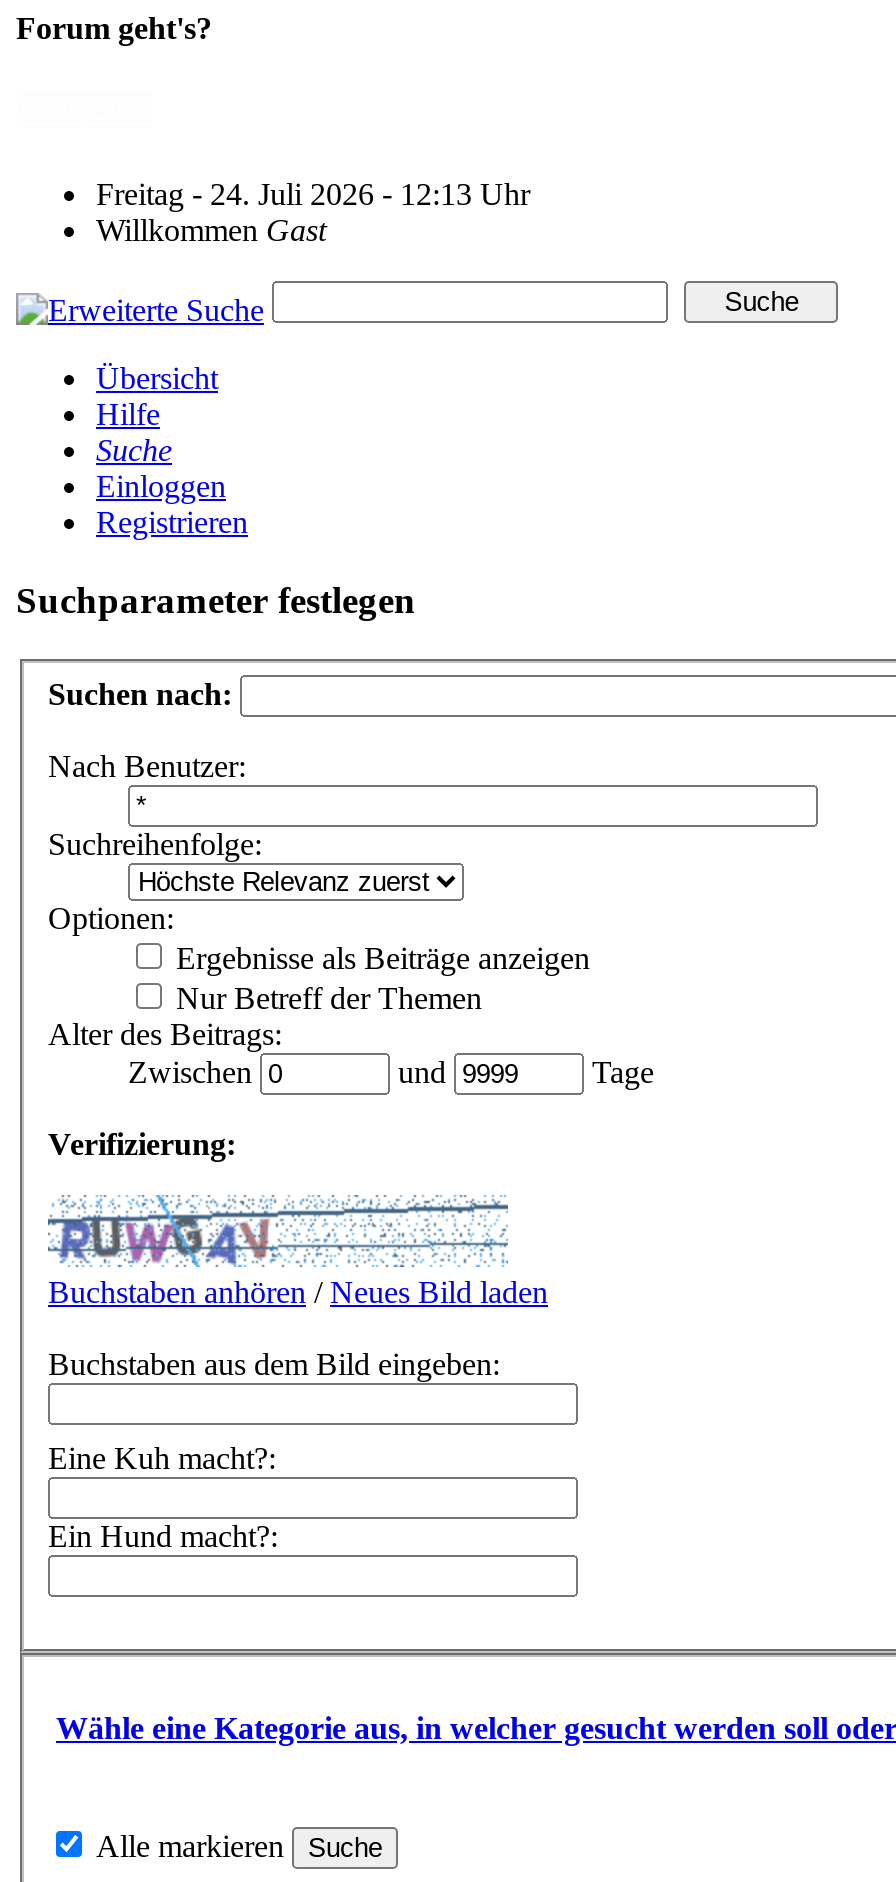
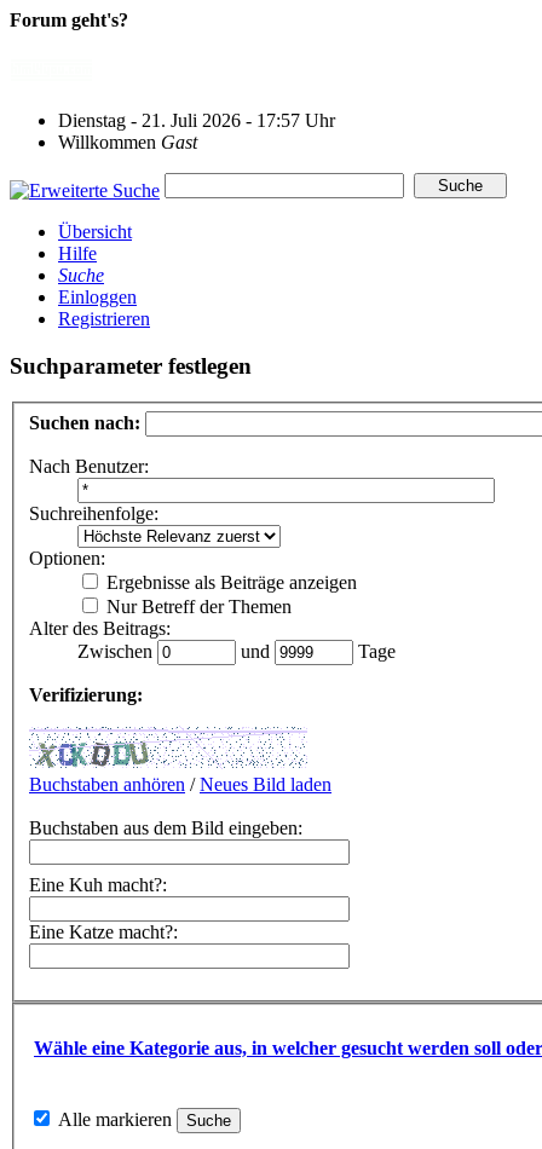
- Freitag - 24. Juli 2026 - 12:13 Uhr
+ Dienstag - 21. Juli 2026 - 17:57 Uhr

- [image]
+ [image]

- Ein Hund macht?:
+ Eine Katze macht?:
